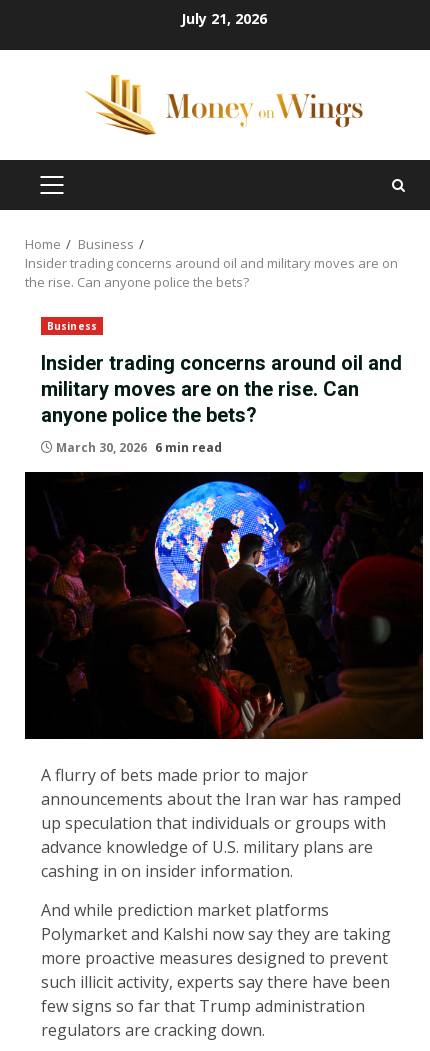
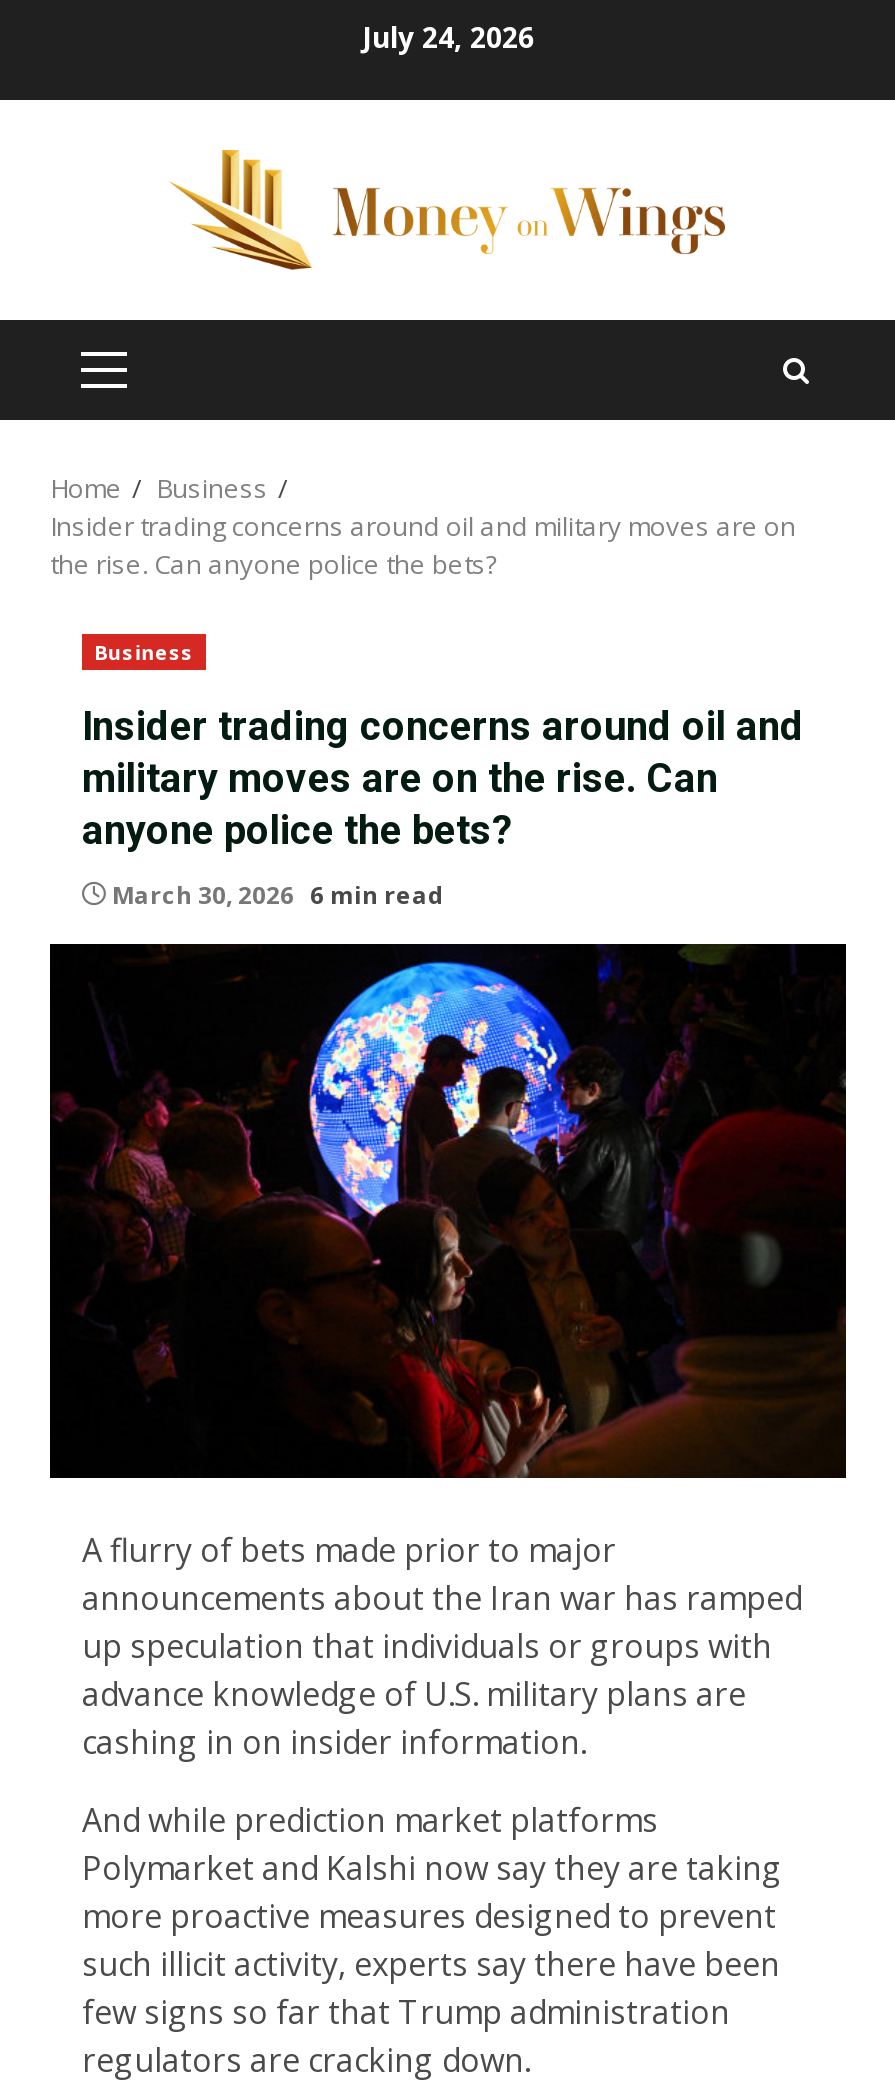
- July 21, 2026
+ July 24, 2026
